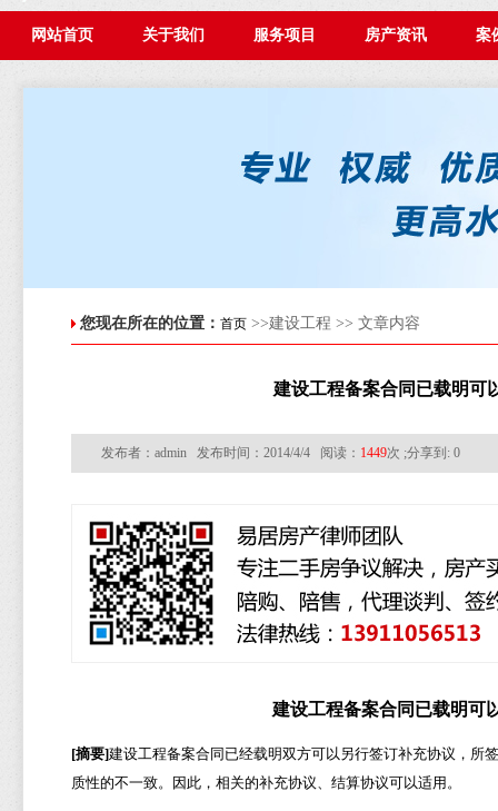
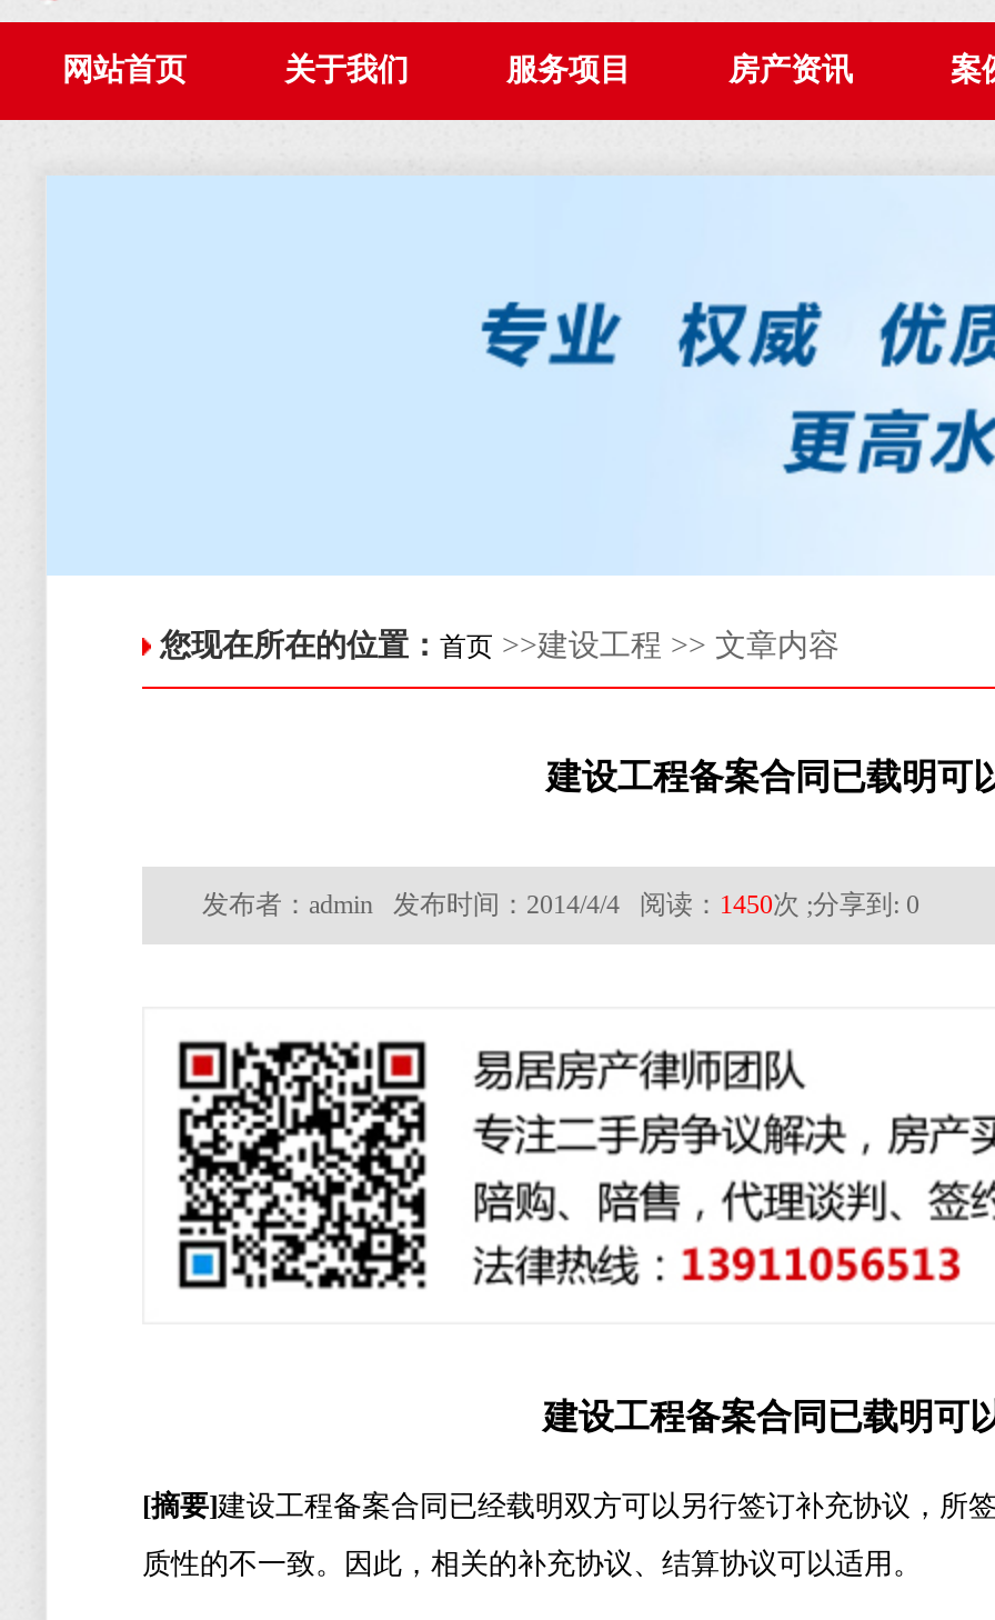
- 发布者：admin 发布时间：2014/4/4 阅读：1449次 ;分享到: 0
+ 发布者：admin 发布时间：2014/4/4 阅读：1450次 ;分享到: 0
